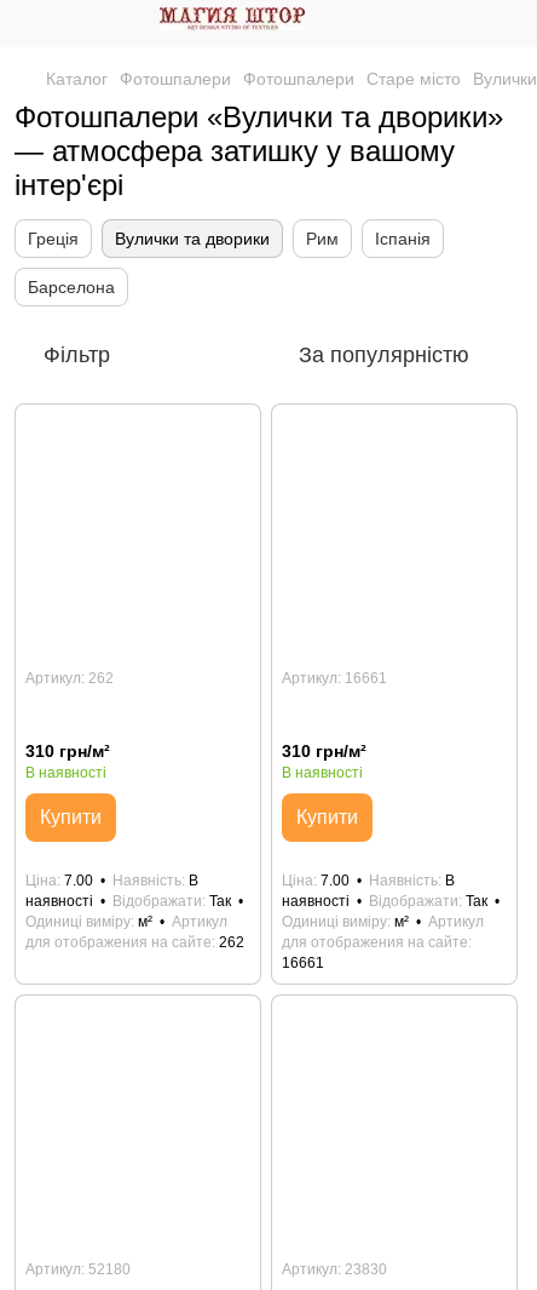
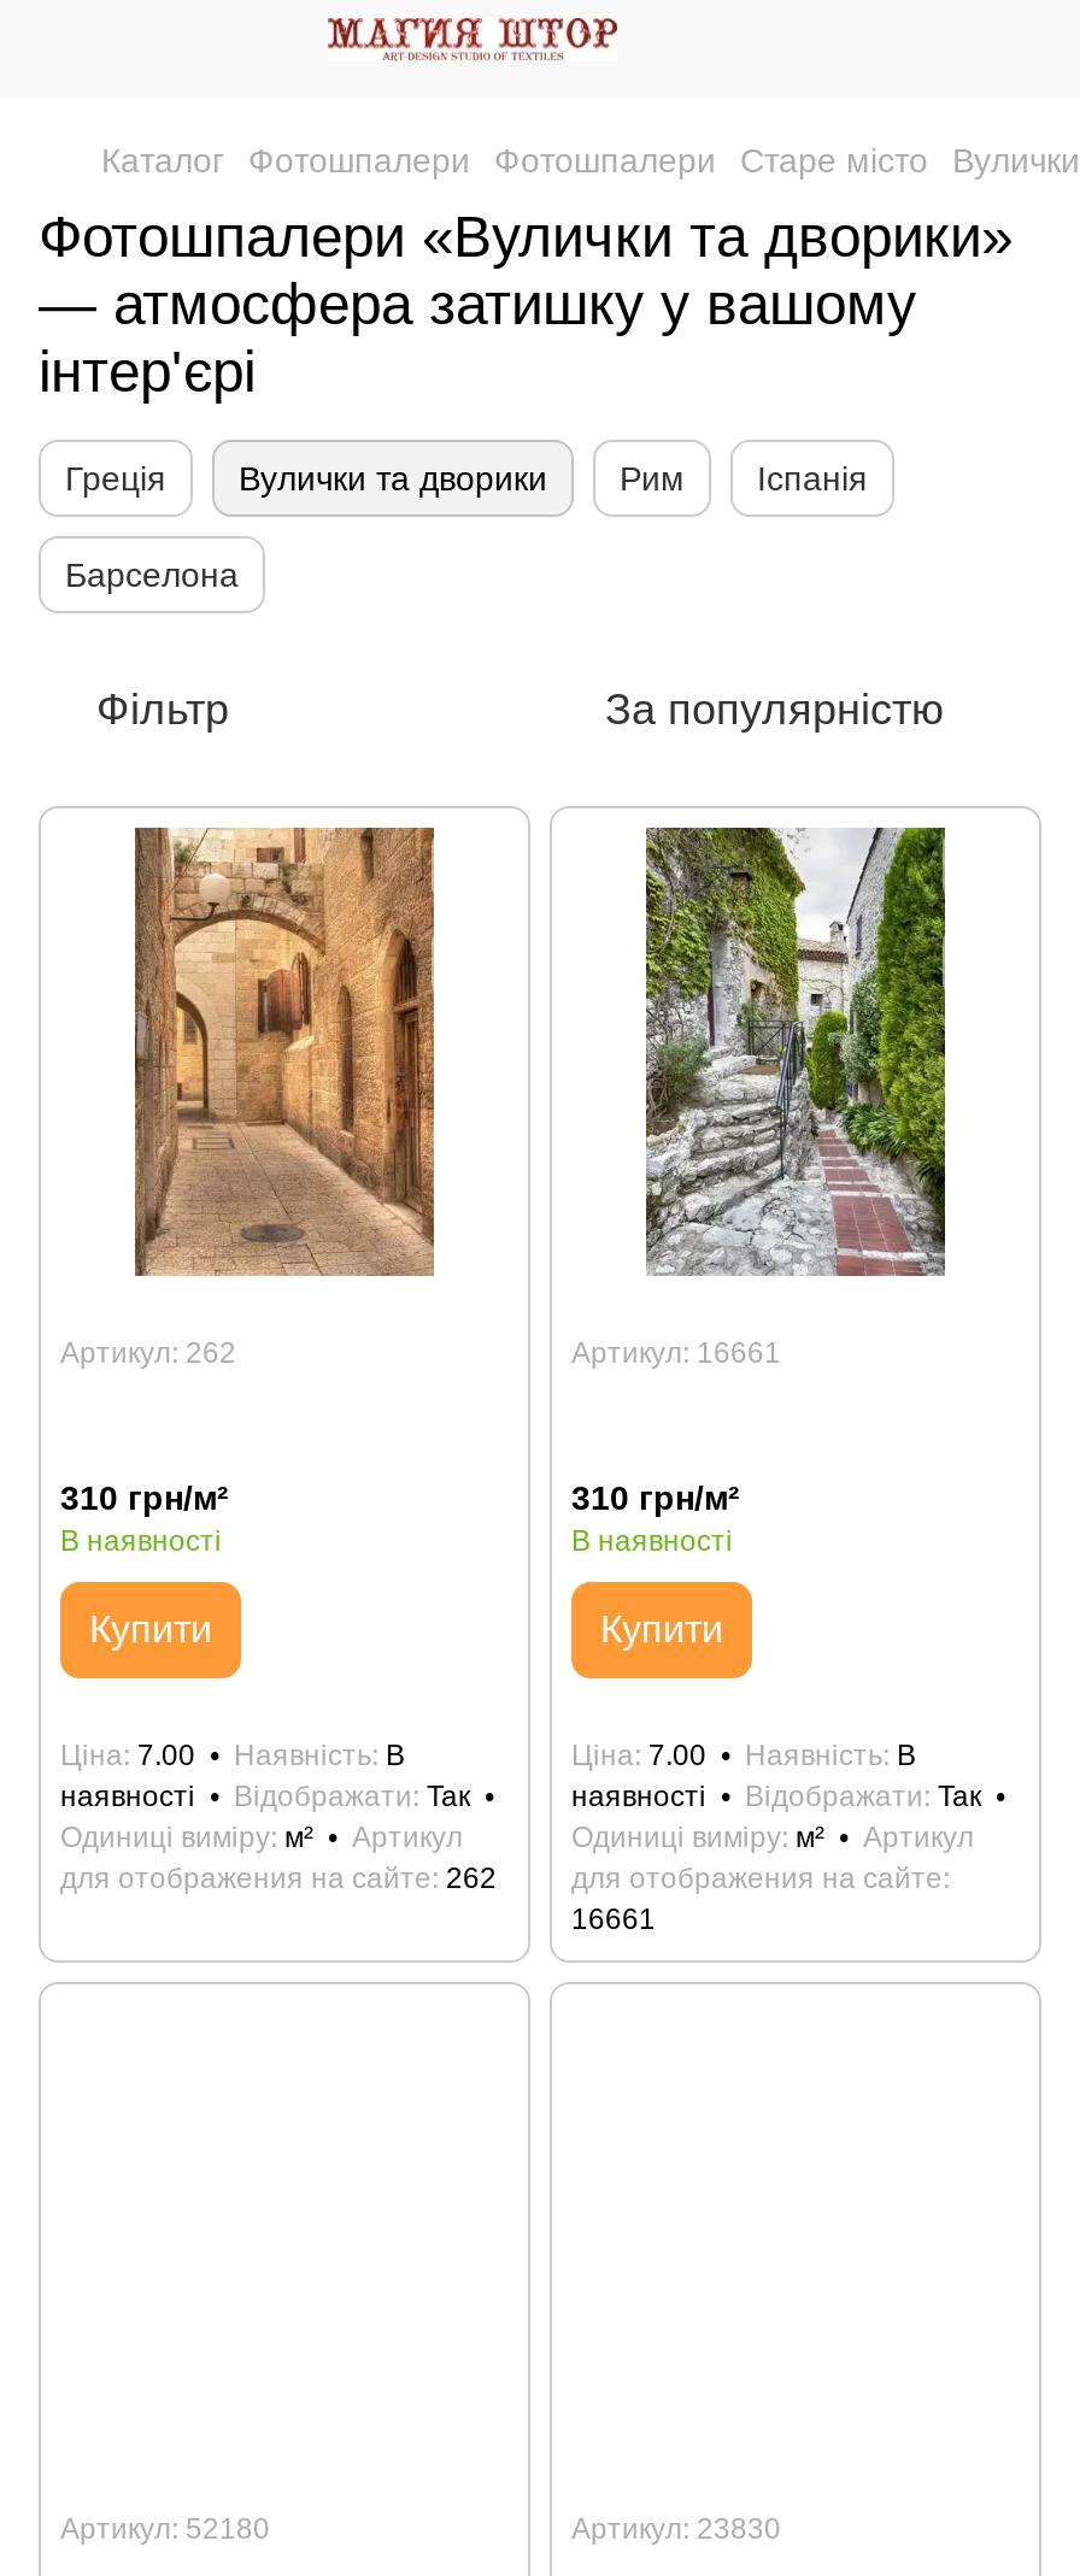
+ [image]

+ [image]
